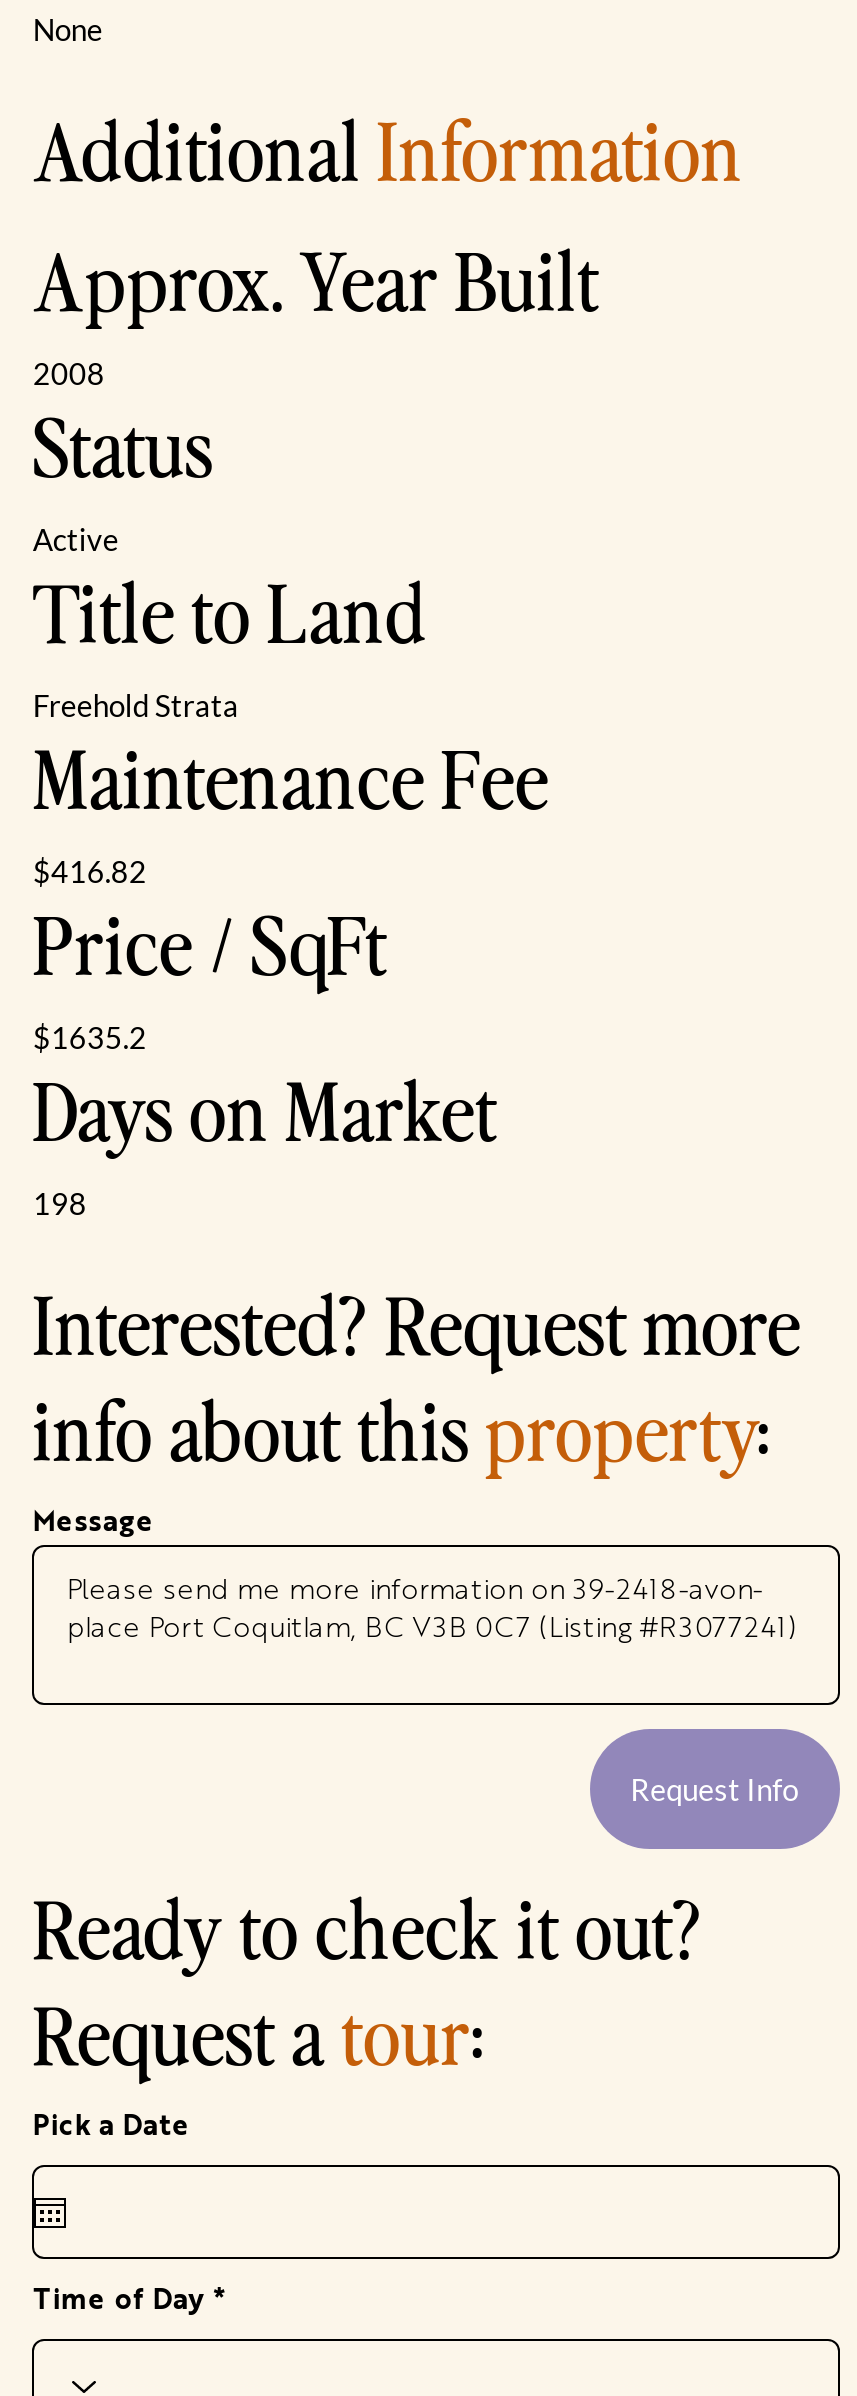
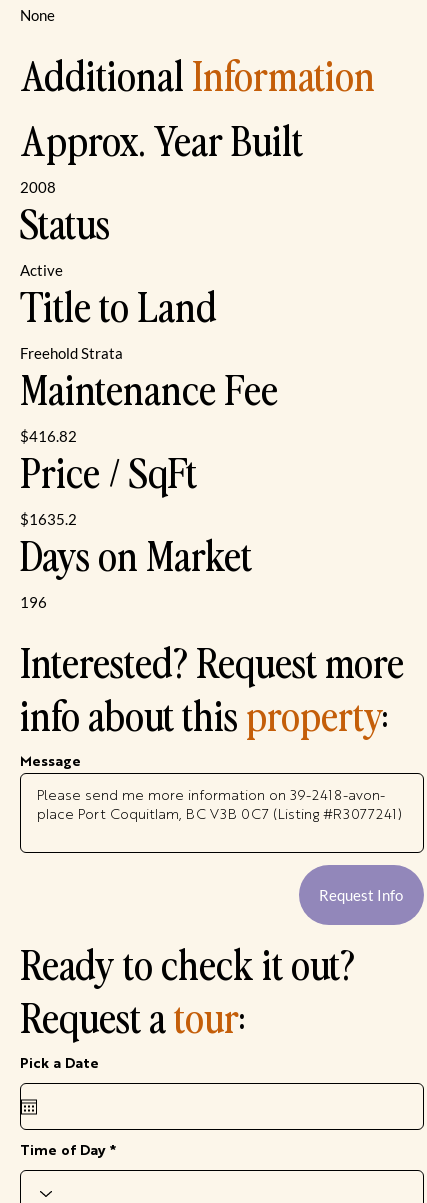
- 198
+ 196
